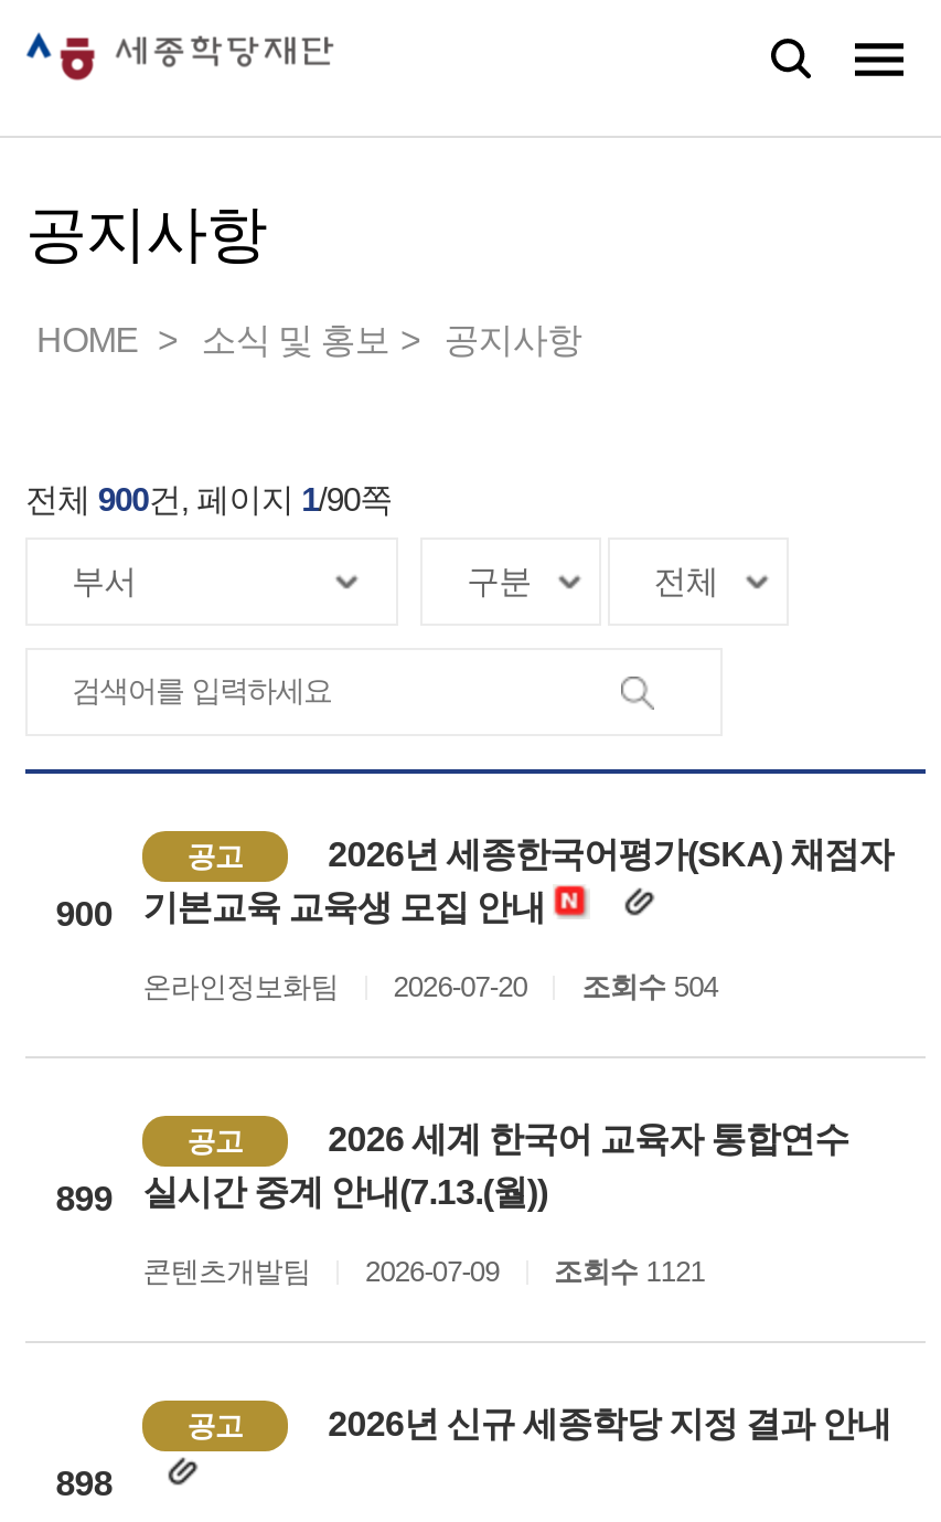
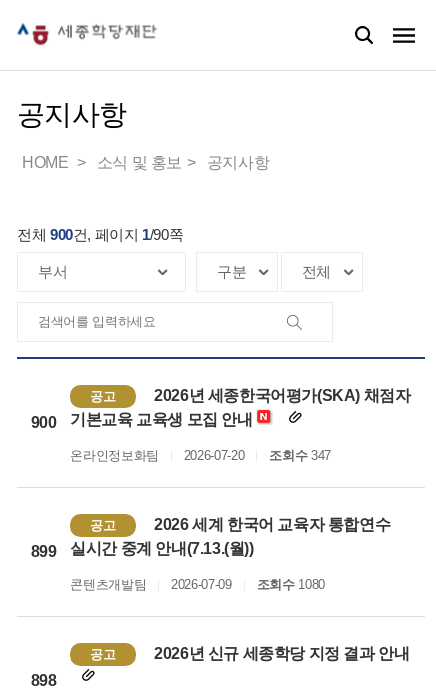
- 온라인정보화팀 2026-07-20 조회수 504
+ 온라인정보화팀 2026-07-20 조회수 347

- 콘텐츠개발팀 2026-07-09 조회수 1121
+ 콘텐츠개발팀 2026-07-09 조회수 1080
